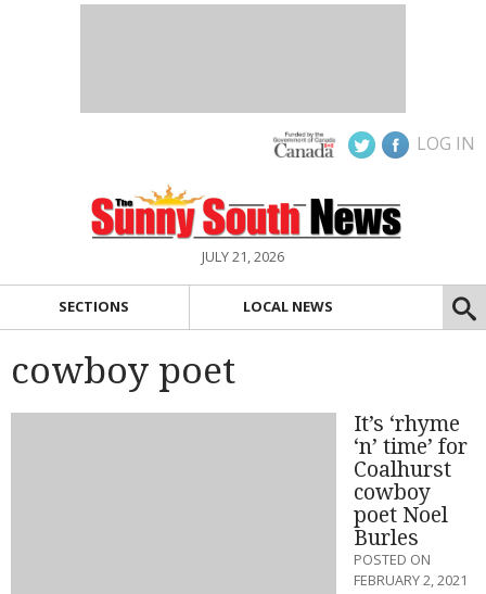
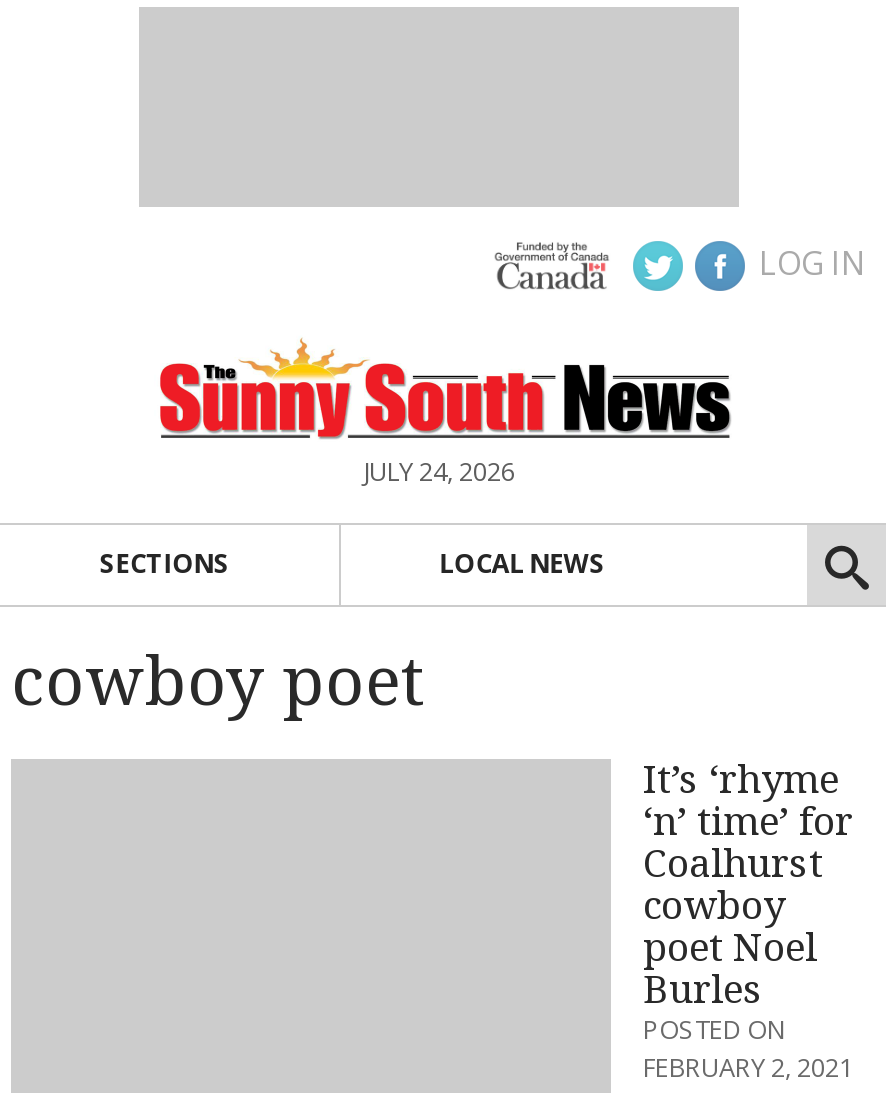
- JULY 21, 2026
+ JULY 24, 2026
